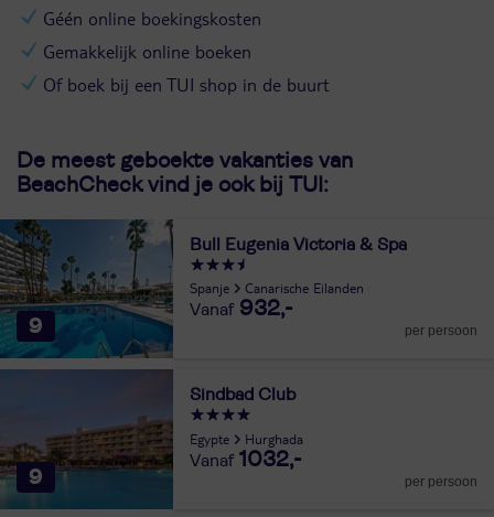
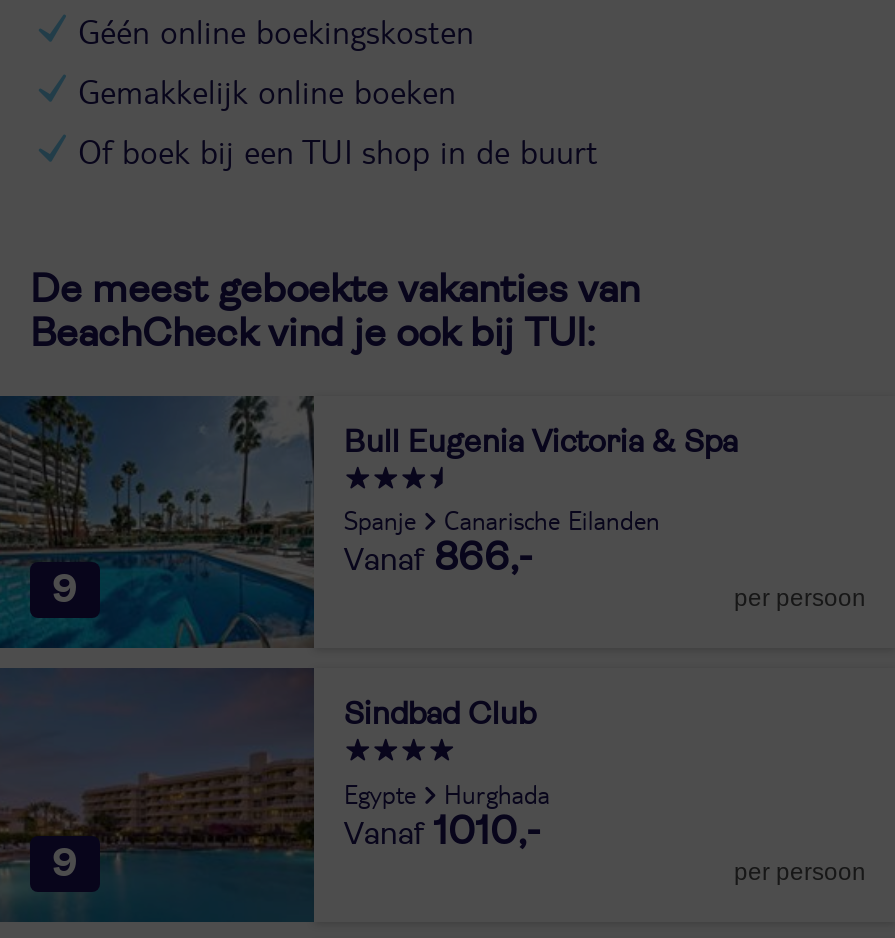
- 932,-
+ 866,-

- 1032,-
+ 1010,-
